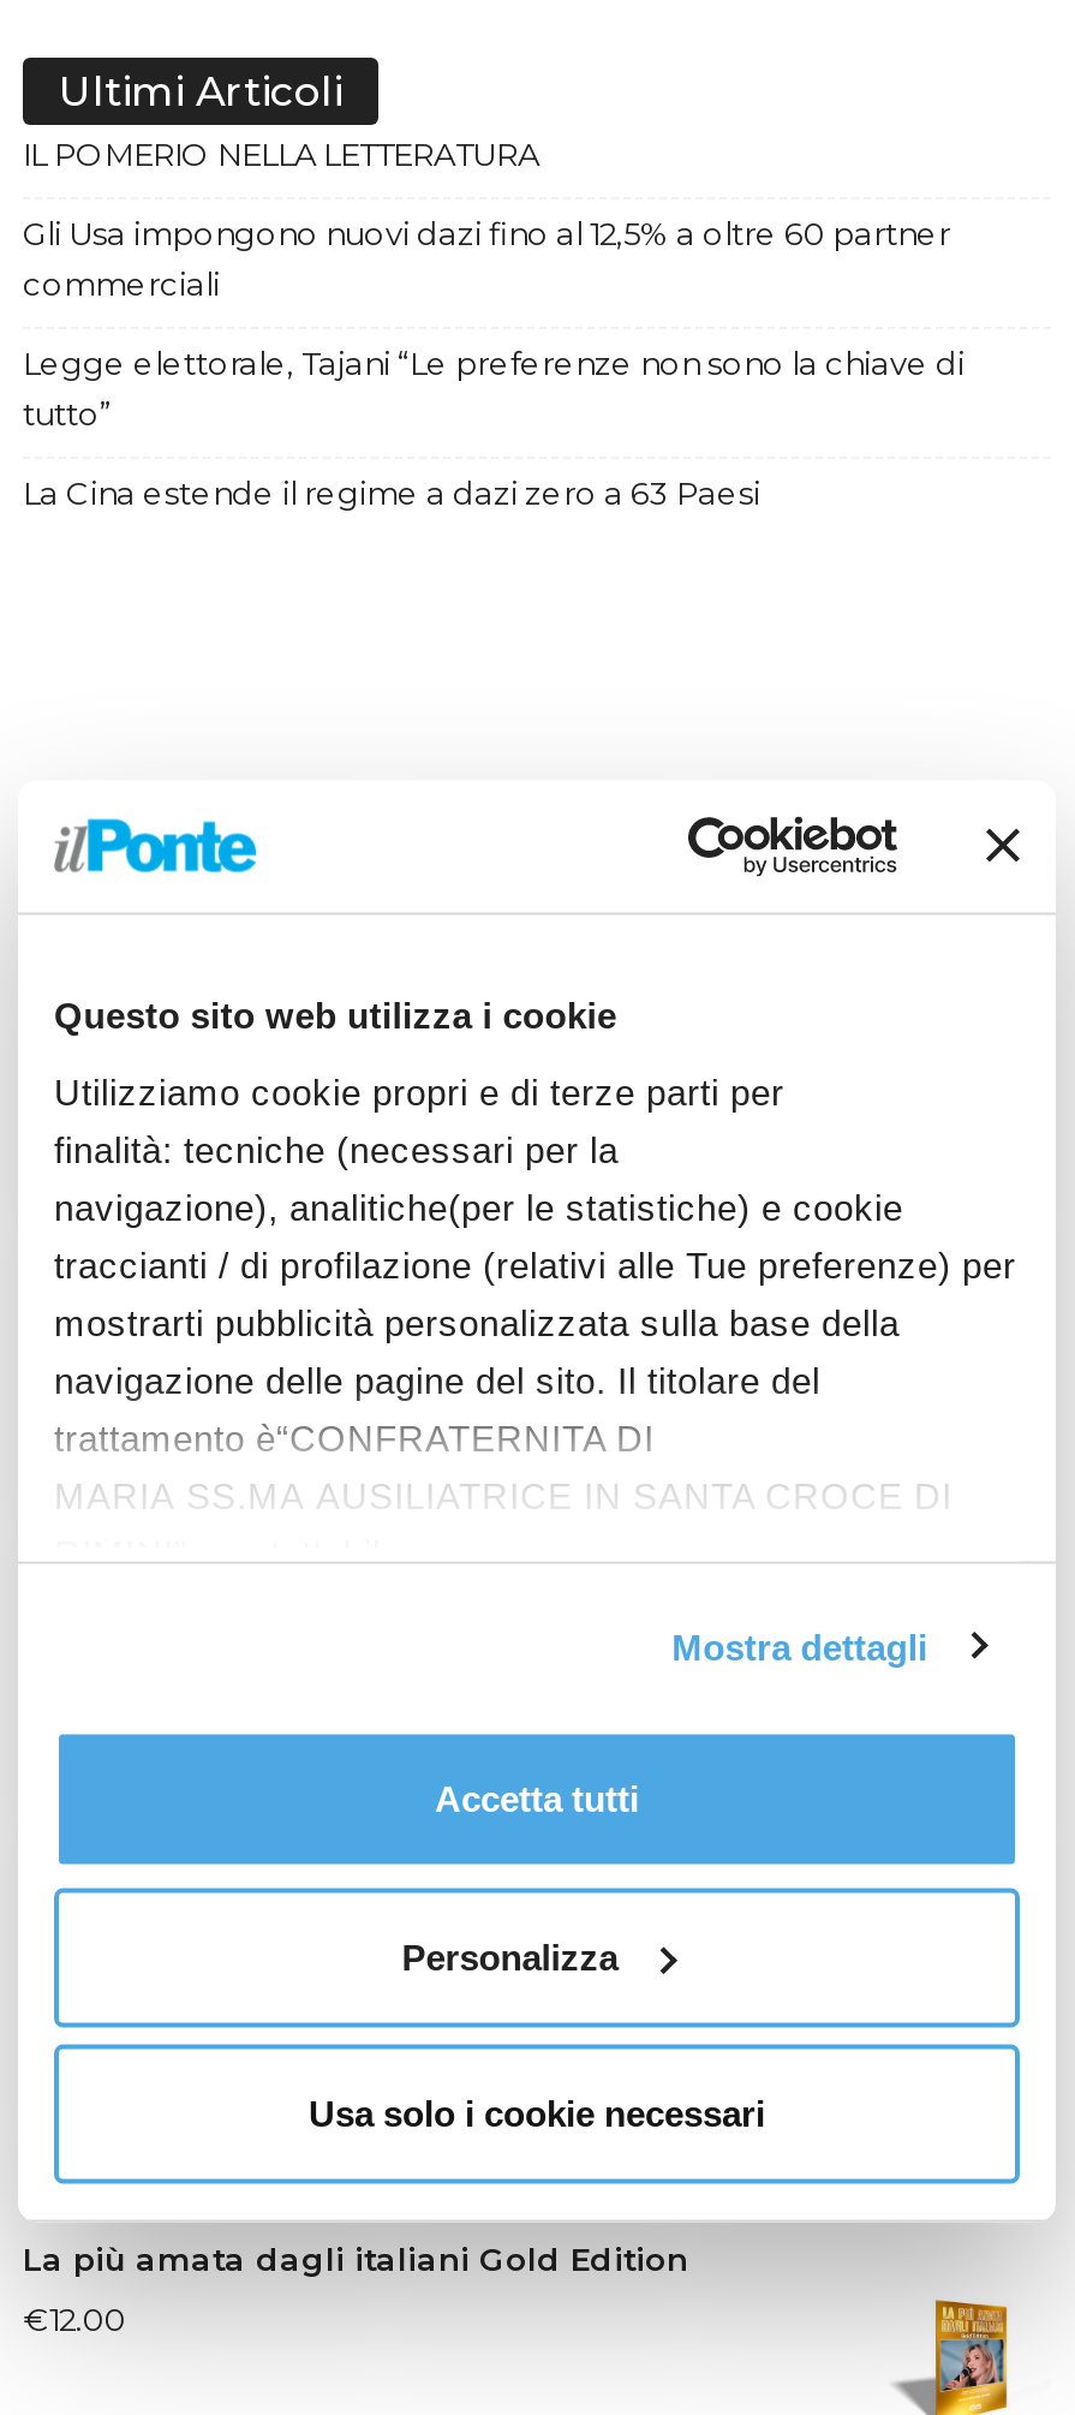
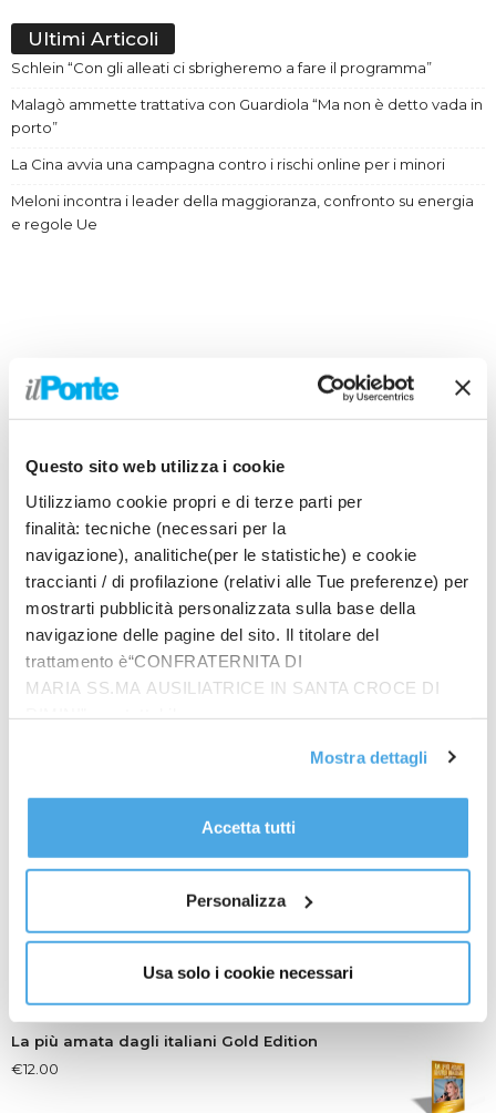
- IL POMERIO NELLA LETTERATURA
+ Schlein “Con gli alleati ci sbrigheremo a fare il programma”

- Gli Usa impongono nuovi dazi fino al 12,5% a oltre 60 partner
- commerciali
+ Malagò ammette trattativa con Guardiola “Ma non è detto vada in
+ porto”

- Legge elettorale, Tajani “Le preferenze non sono la chiave di
- tutto”
+ La Cina avvia una campagna contro i rischi online per i minori

- La Cina estende il regime a dazi zero a 63 Paesi
+ Meloni incontra i leader della maggioranza, confronto su energia
+ e regole Ue
